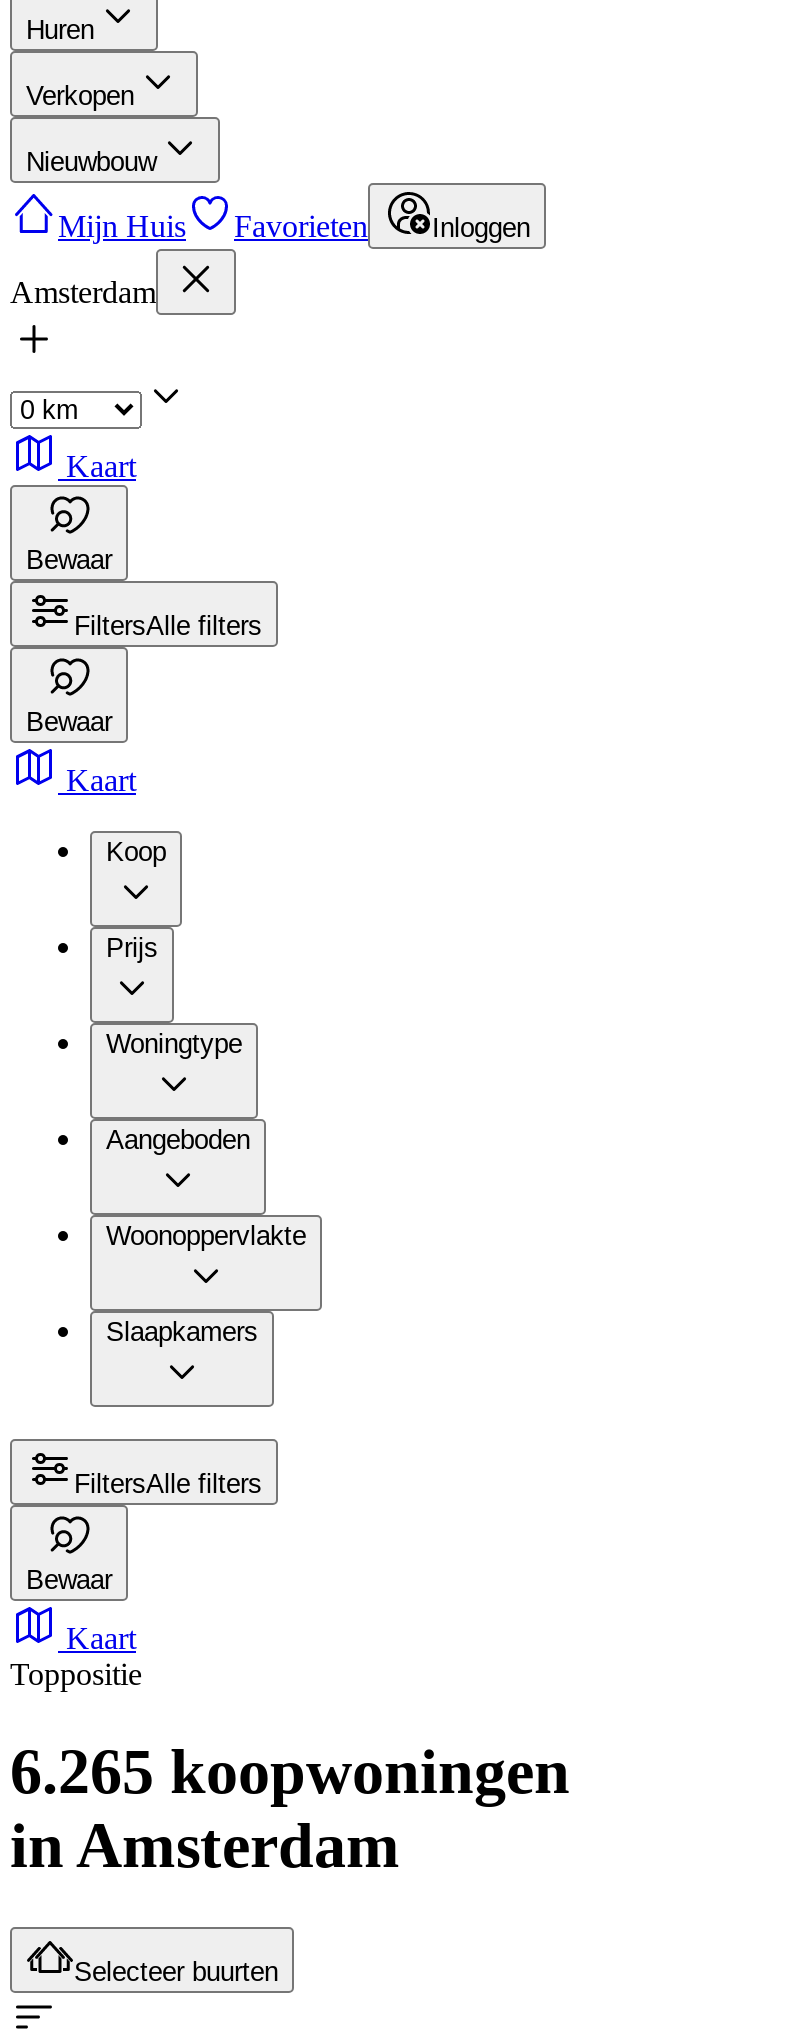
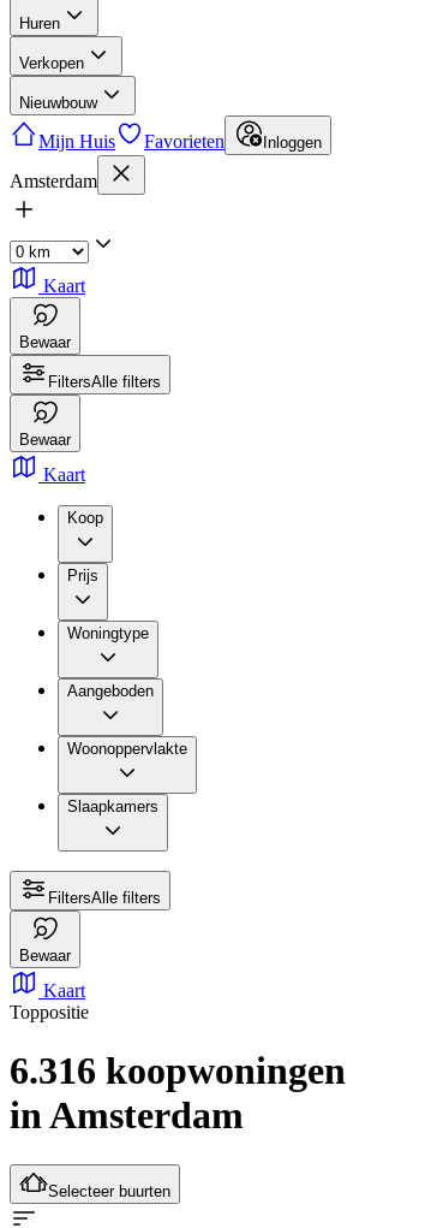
- 6.265 koopwoningen
+ 6.316 koopwoningen
